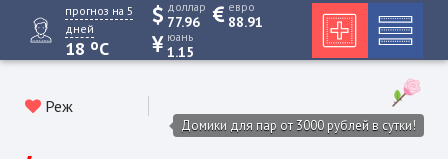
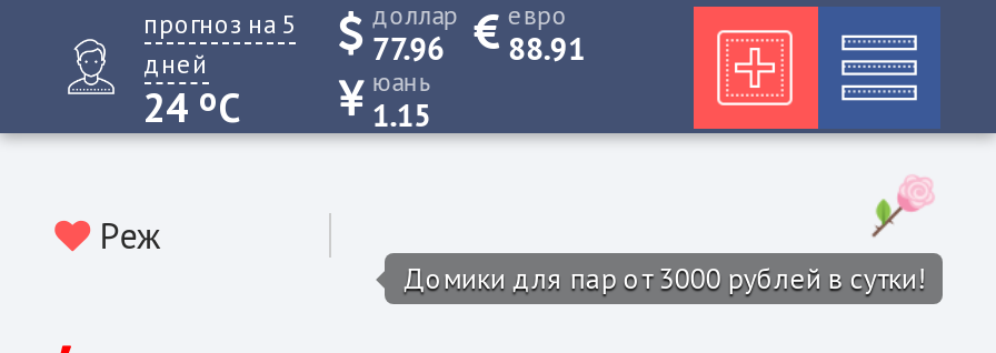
- 18oC
+ 24oC
